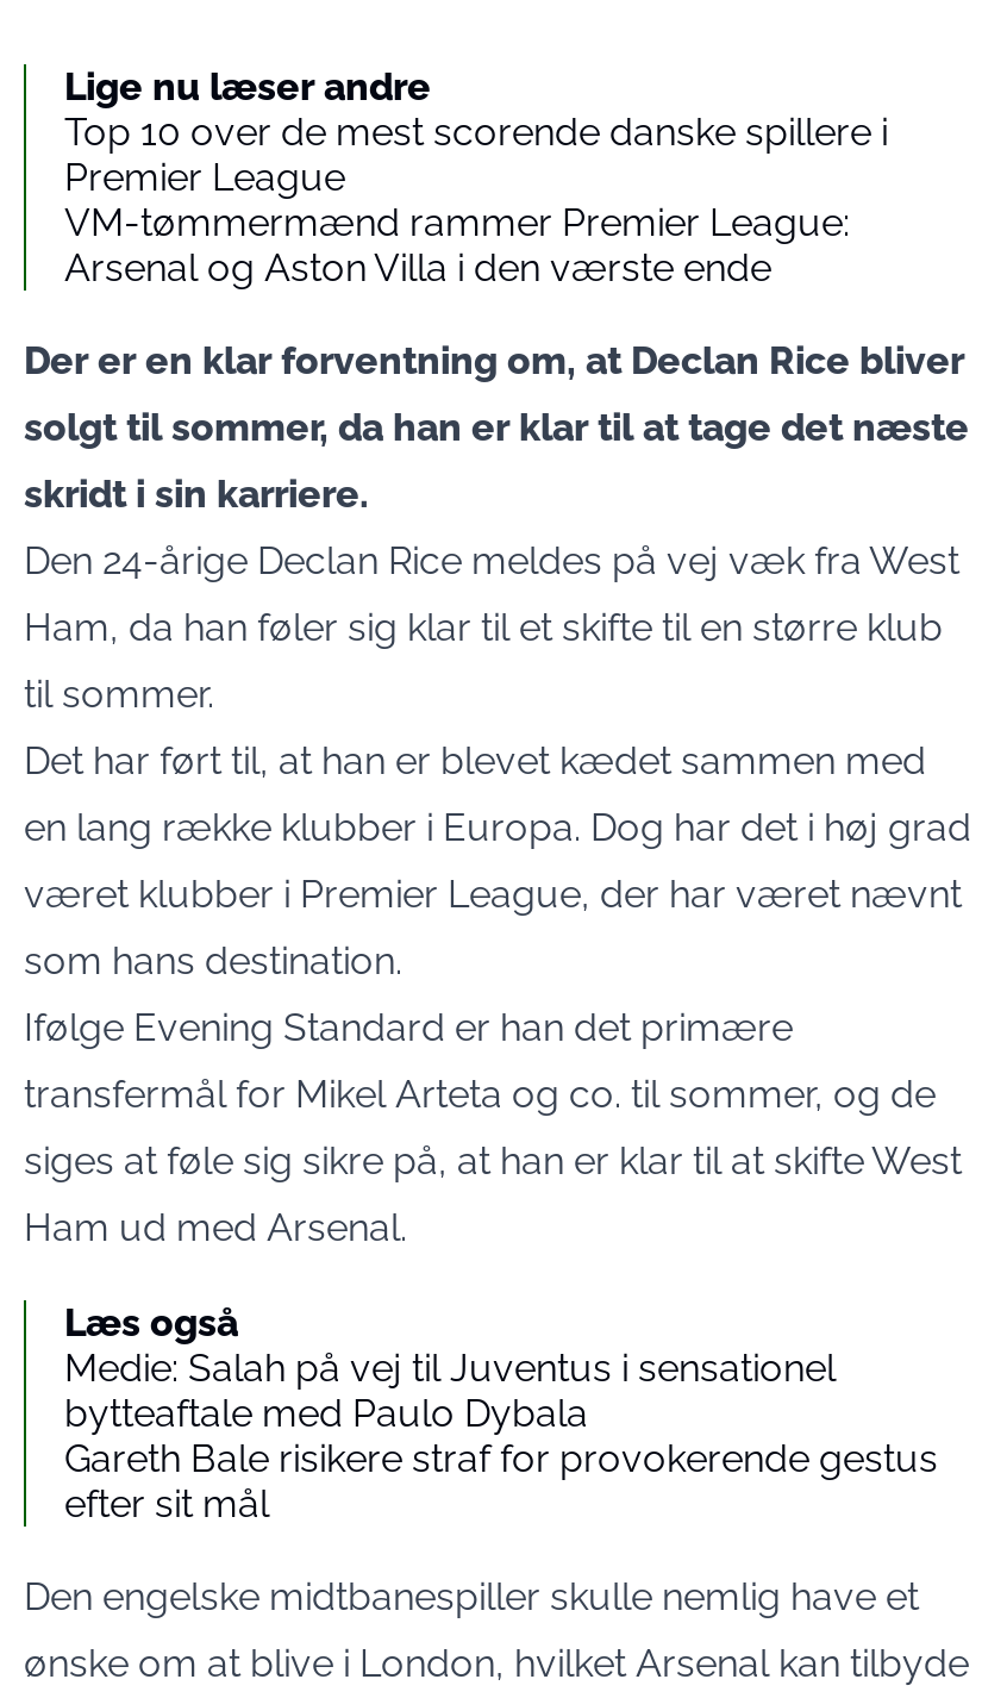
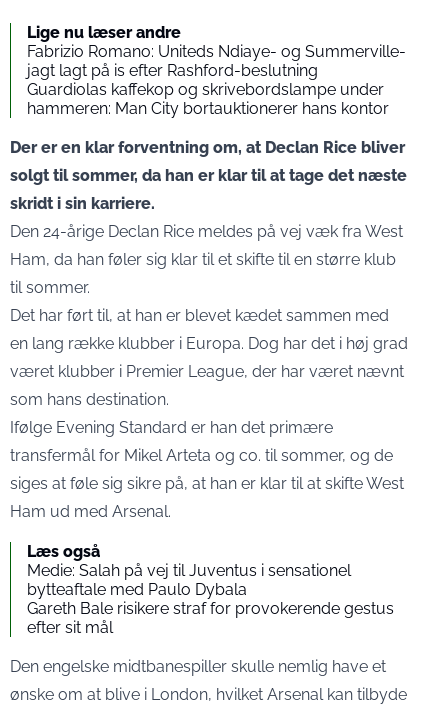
- Top 10 over de mest scorende danske spillere i
- Premier League
- VM-tømmermænd rammer Premier League:
- Arsenal og Aston Villa i den værste ende
+ Fabrizio Romano: Uniteds Ndiaye- og Summerville-
+ jagt lagt på is efter Rashford-beslutning
+ Guardiolas kaffekop og skrivebordslampe under
+ hammeren: Man City bortauktionerer hans kontor
